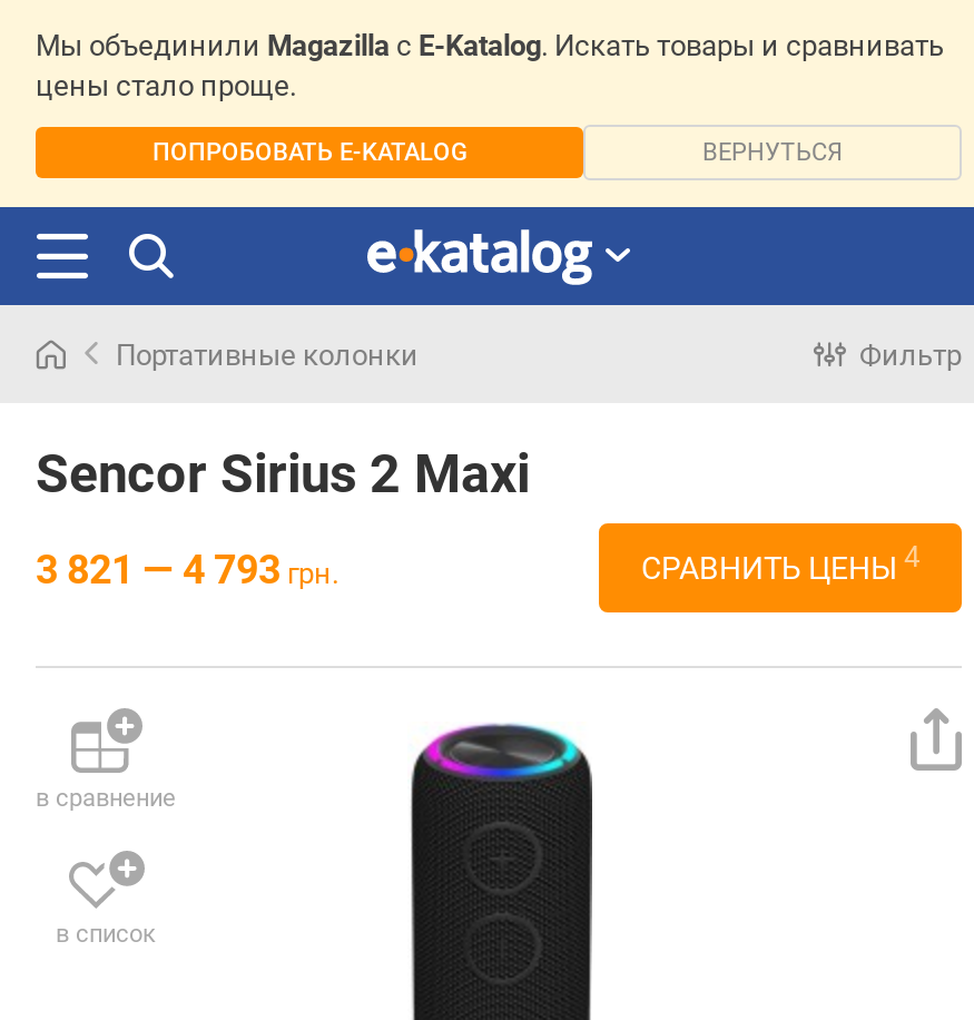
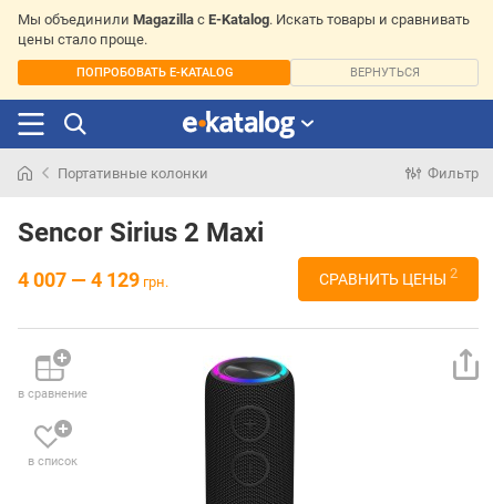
- 3 821 — 4 793 грн.
+ 4 007 — 4 129 грн.

- СРАВНИТЬ ЦЕНЫ 4
+ СРАВНИТЬ ЦЕНЫ 2
